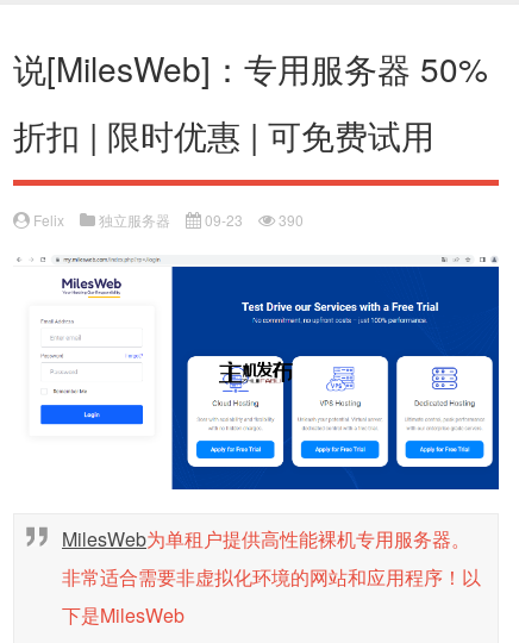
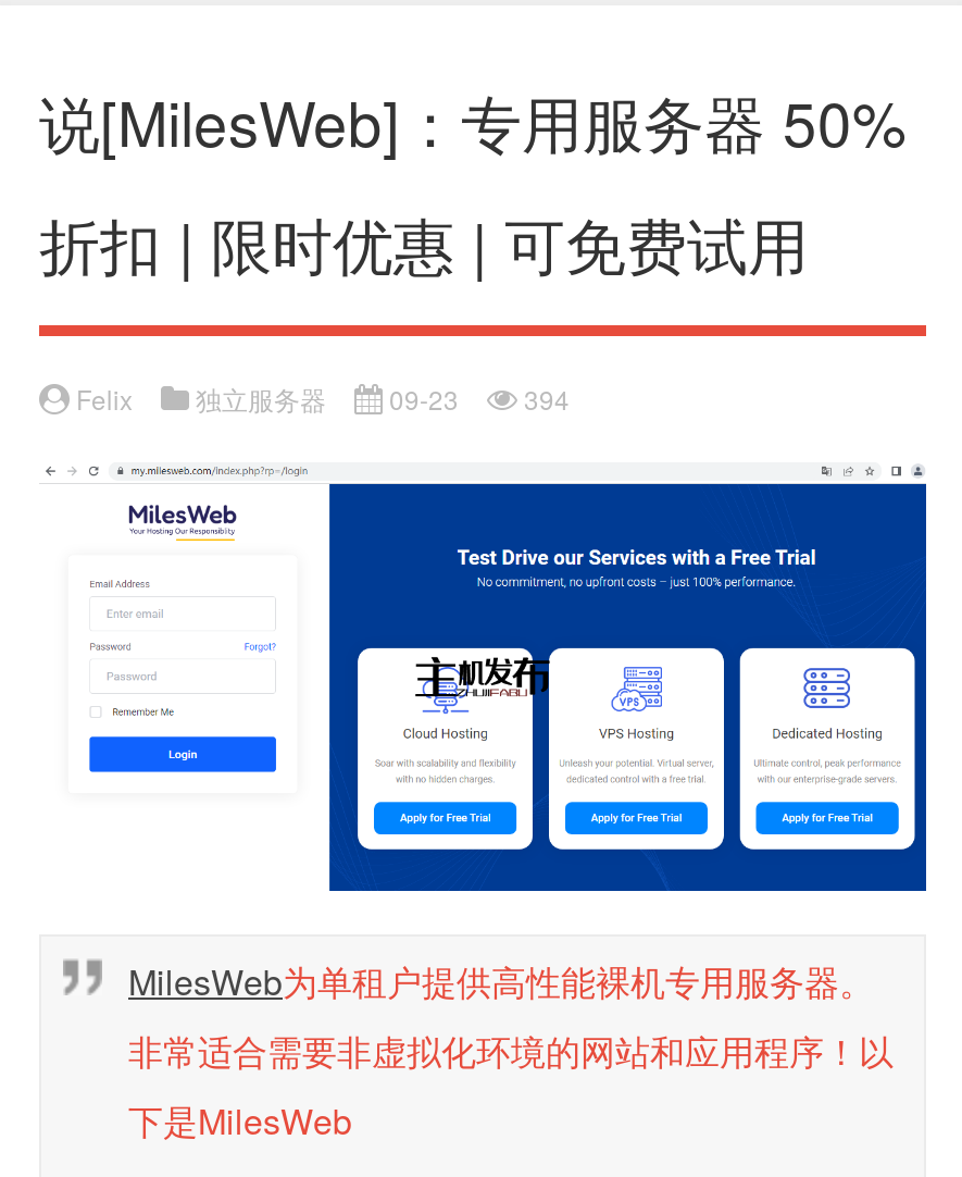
- Felix 独立服务器 09-23 390
+ Felix 独立服务器 09-23 394
